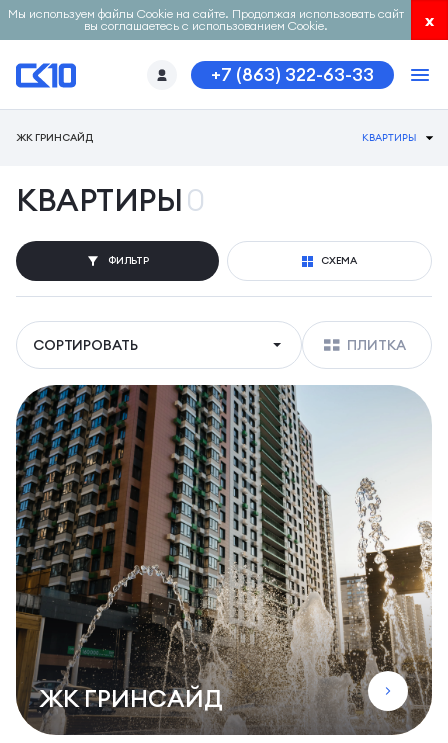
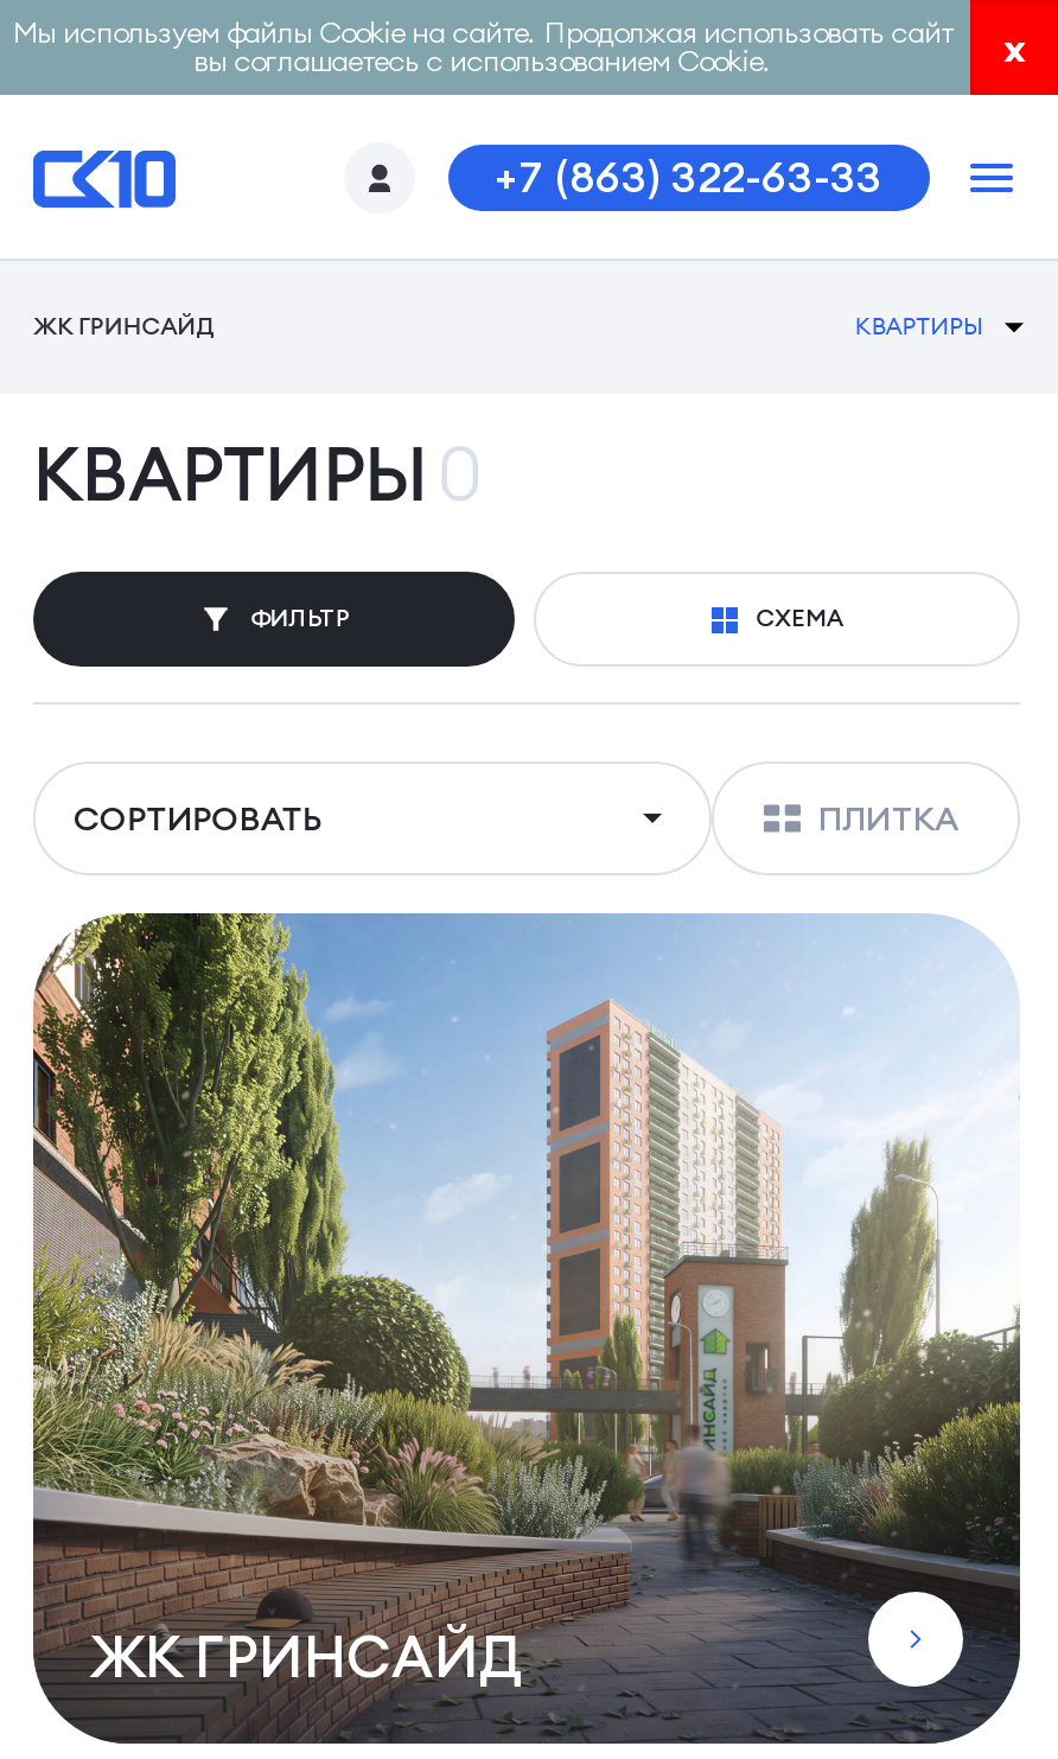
- [image]
+ [image]
